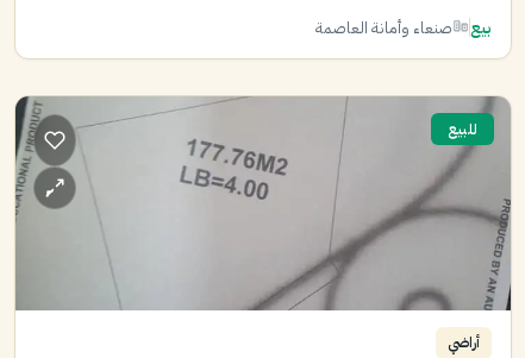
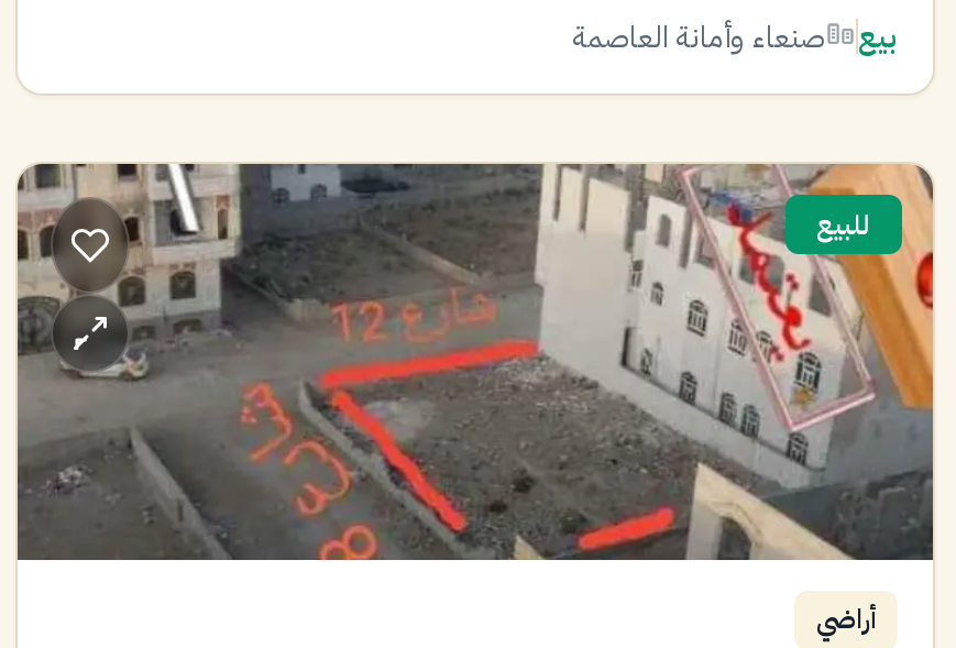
- [image]
+ [image]
